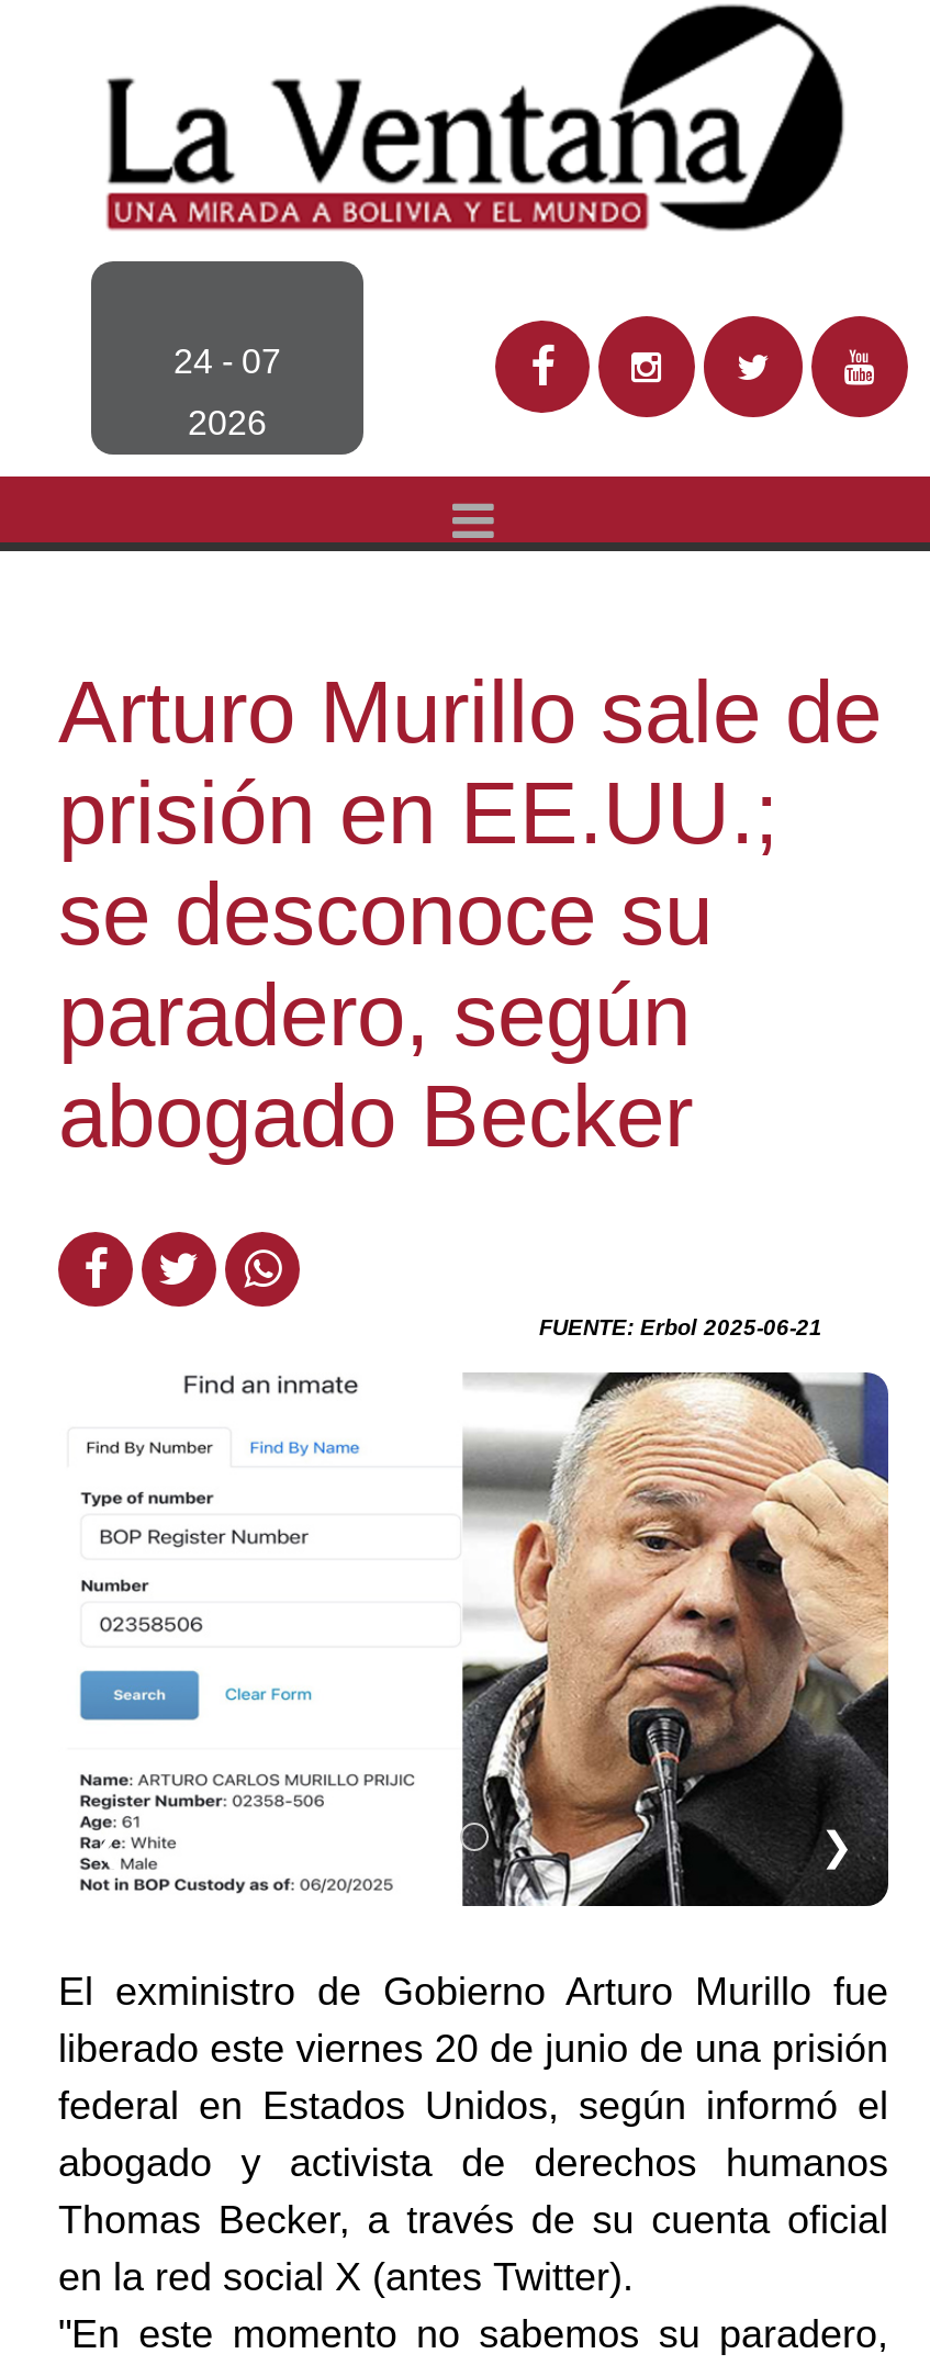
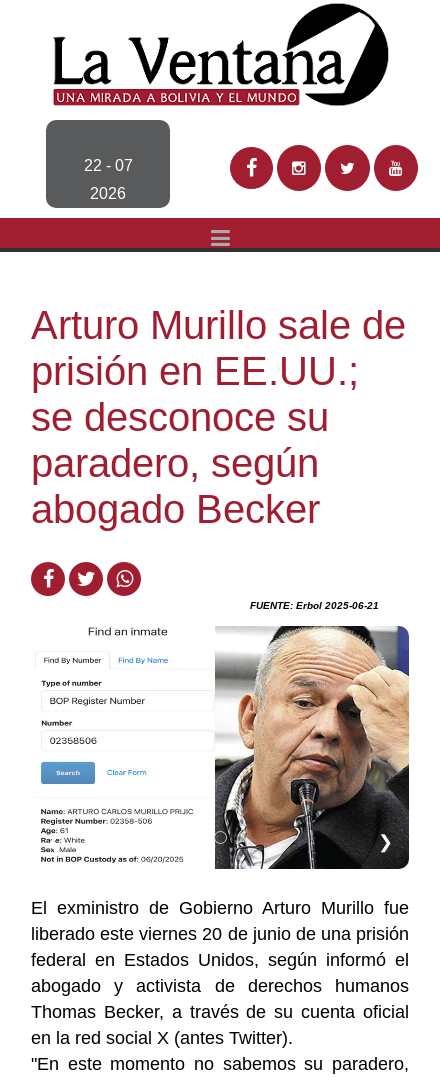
- 24 - 07
+ 22 - 07
